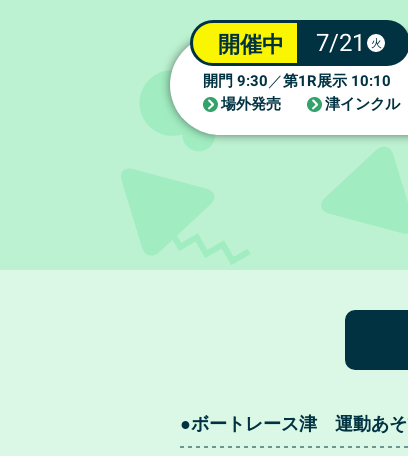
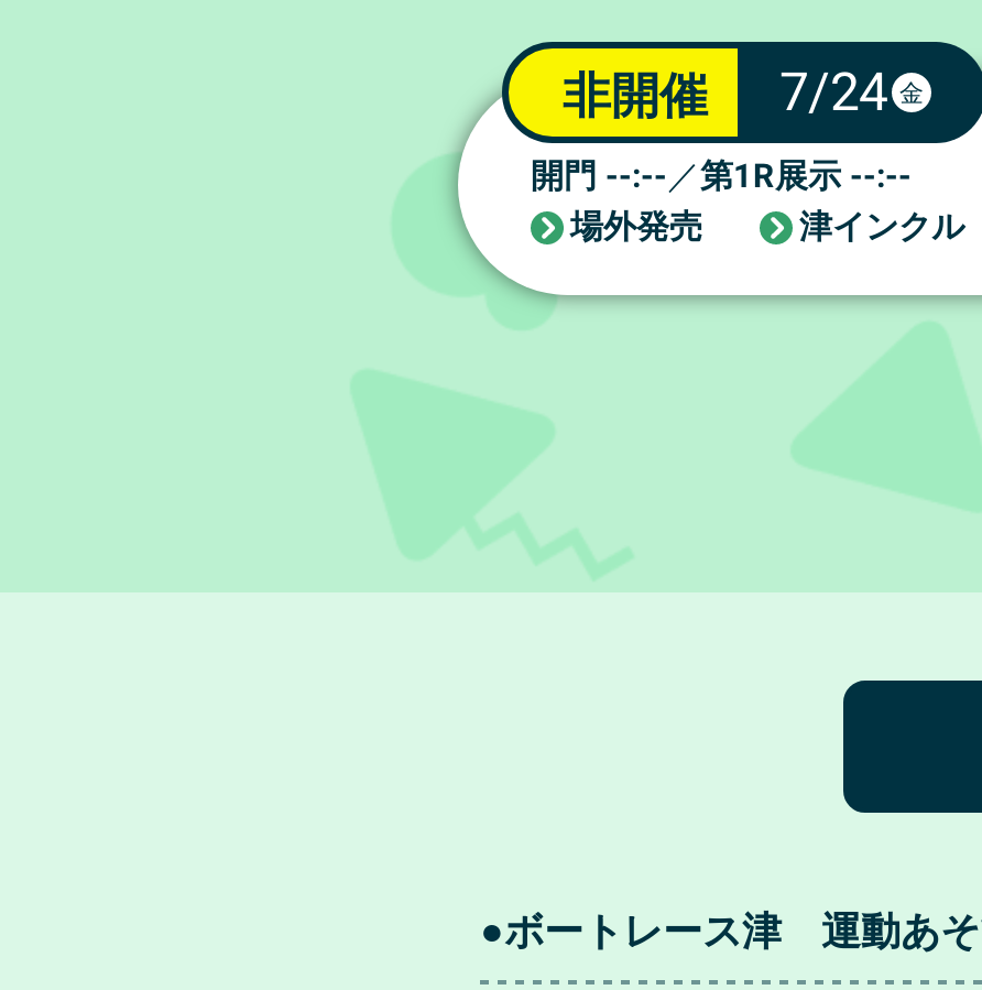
- 開催中
- 7/21 火
+ 非開催
+ 7/24 金

- 開門9:30／第1R展示10:10
+ 開門--:--／第1R展示--:--
